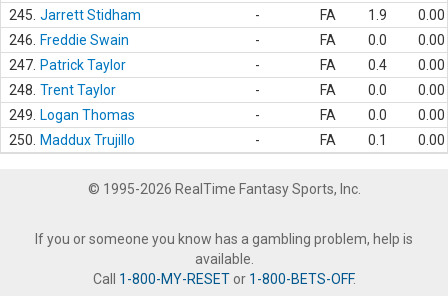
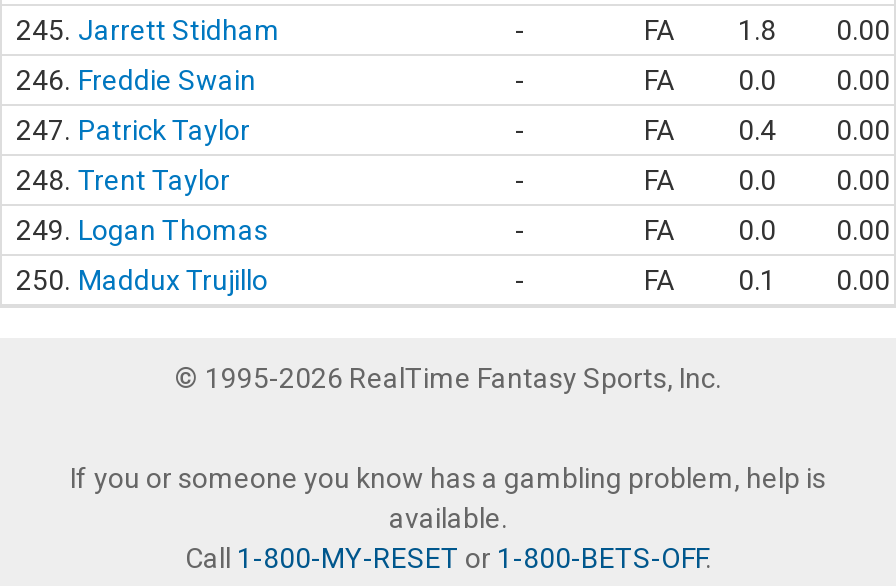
- FA 1.9 0.00
+ FA 1.8 0.00
